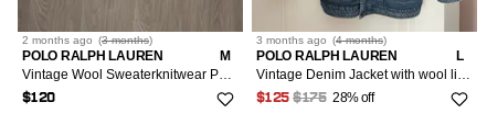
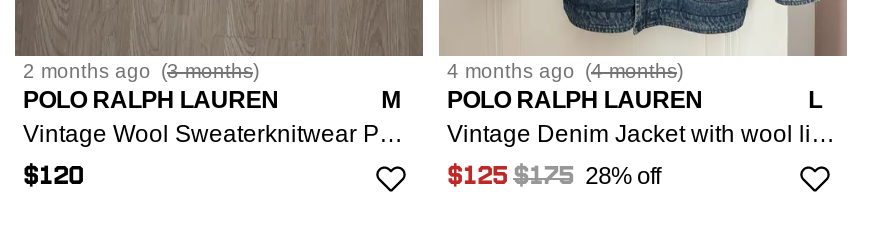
- 3 months ago (4 months)
+ 4 months ago (4 months)
